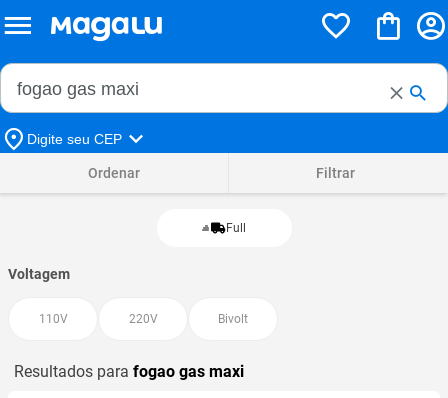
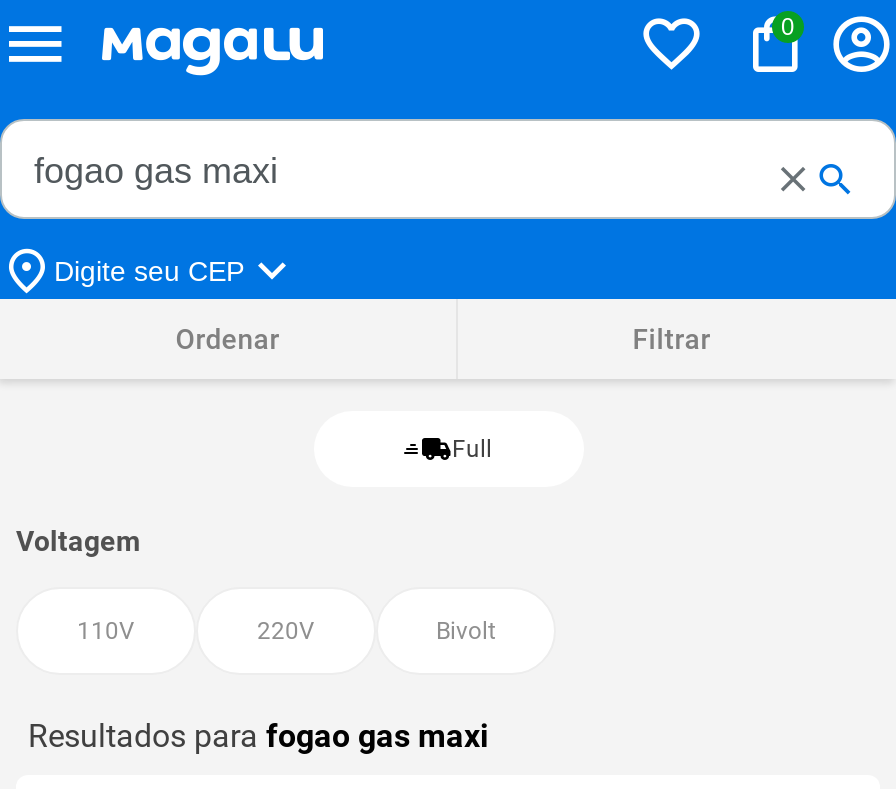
+ 0
